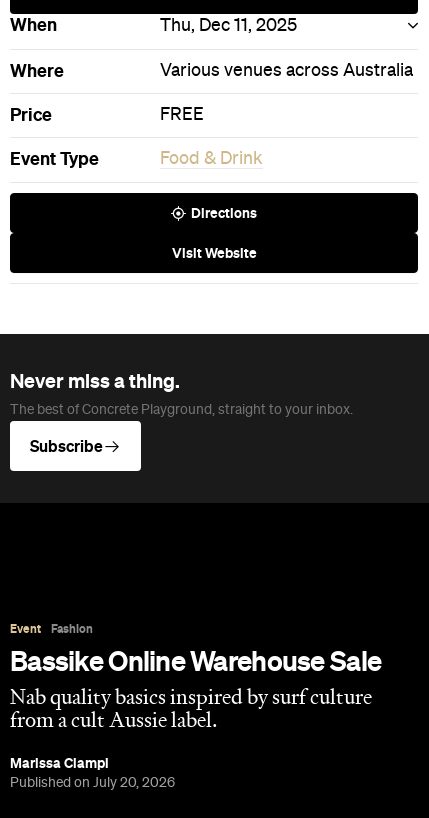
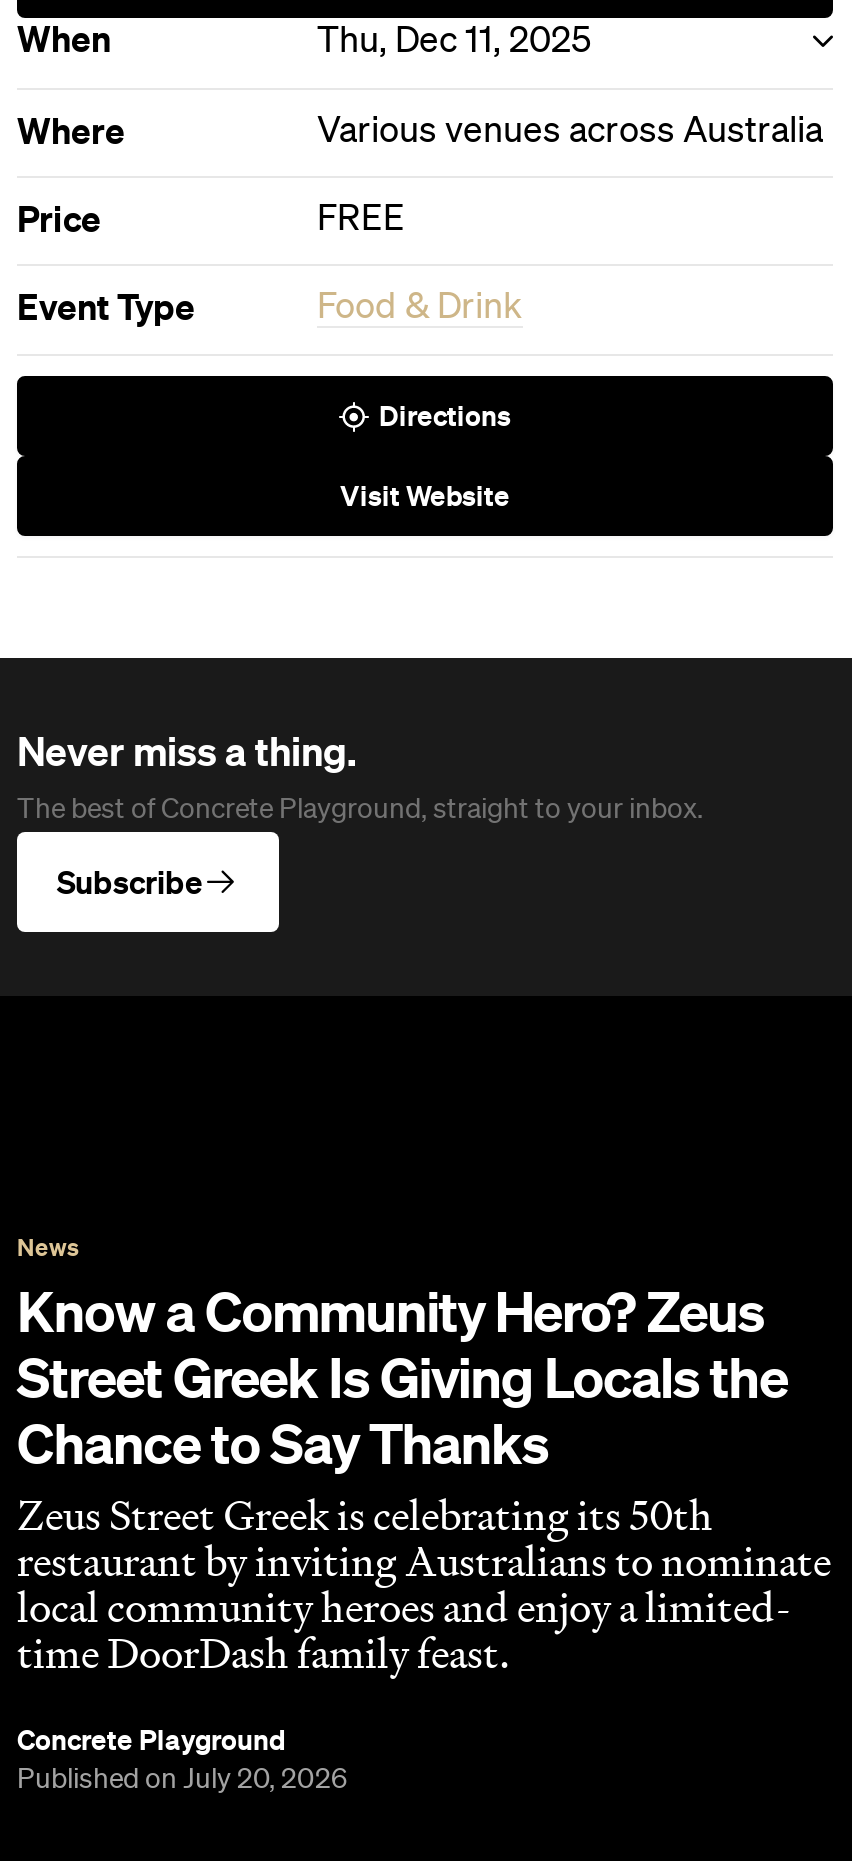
- Event
- Fashion
- Bassike Online Warehouse Sale
- Nab quality basics inspired by surf culture
- from a cult Aussie label.
+ News
+ Know a Community Hero? Zeus
+ Street Greek Is Giving Locals the
+ Chance to Say Thanks
+ Zeus Street Greek is celebrating its 50th
+ restaurant by inviting Australians to nominate
+ local community heroes and enjoy a limited-
+ time DoorDash family feast.

- Marissa Ciampi
+ Concrete Playground
